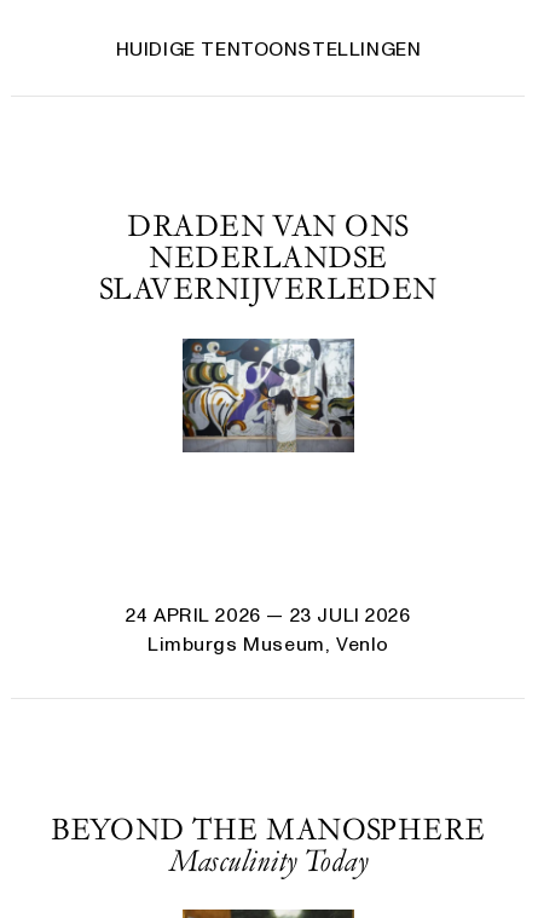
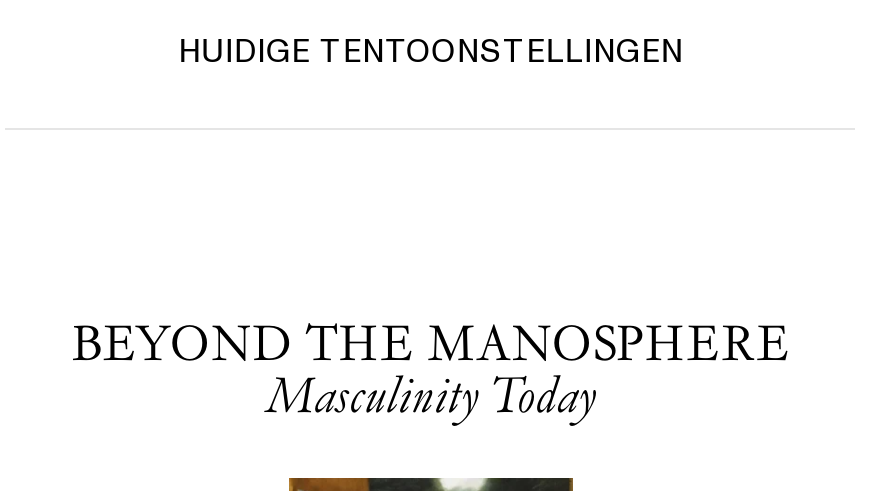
- DRADEN VAN ONS
- NEDERLANDSE
- SLAVERNIJVERLEDEN

- [image]

- 24 APRIL 2026 — 23 JULI 2026
- Limburgs Museum, Venlo
